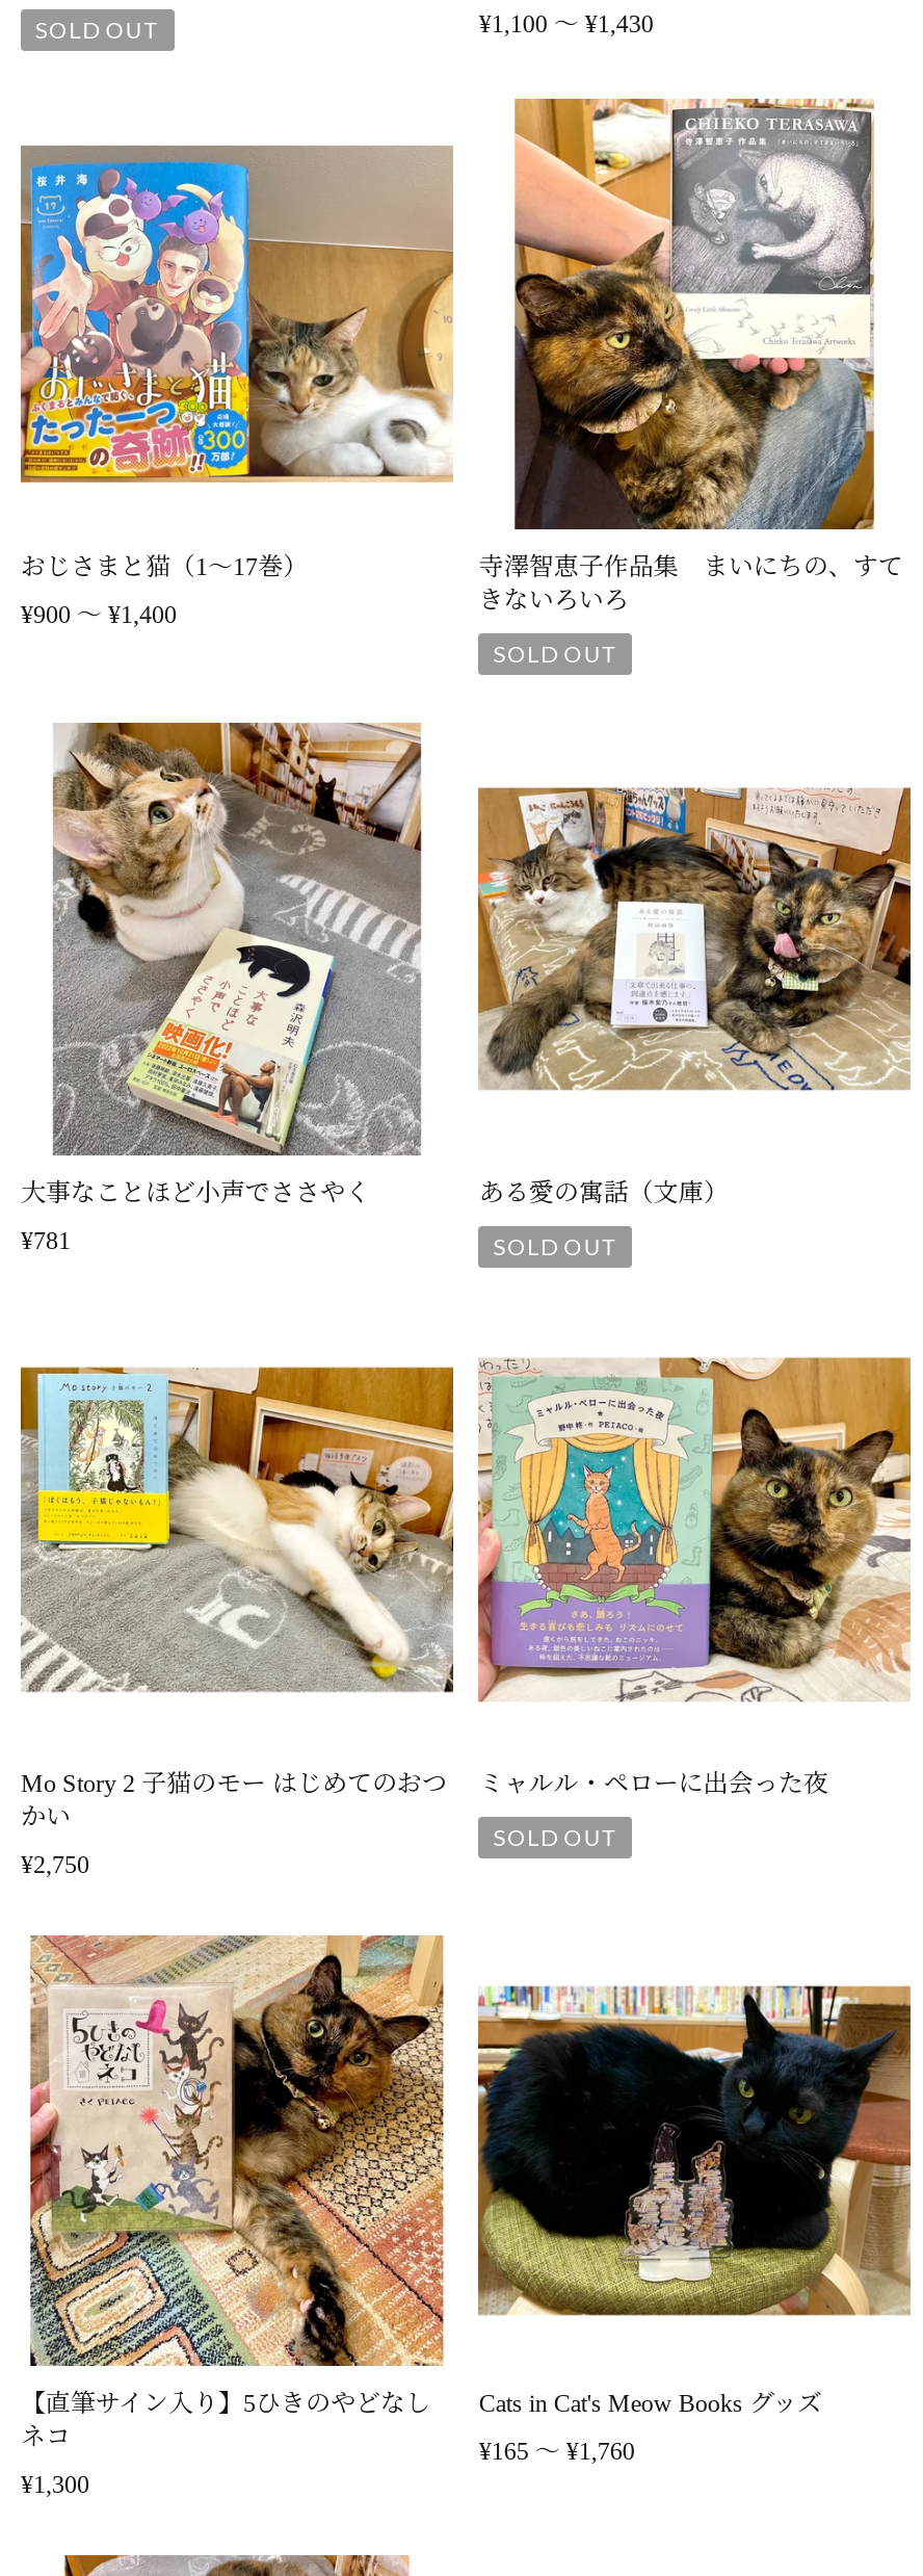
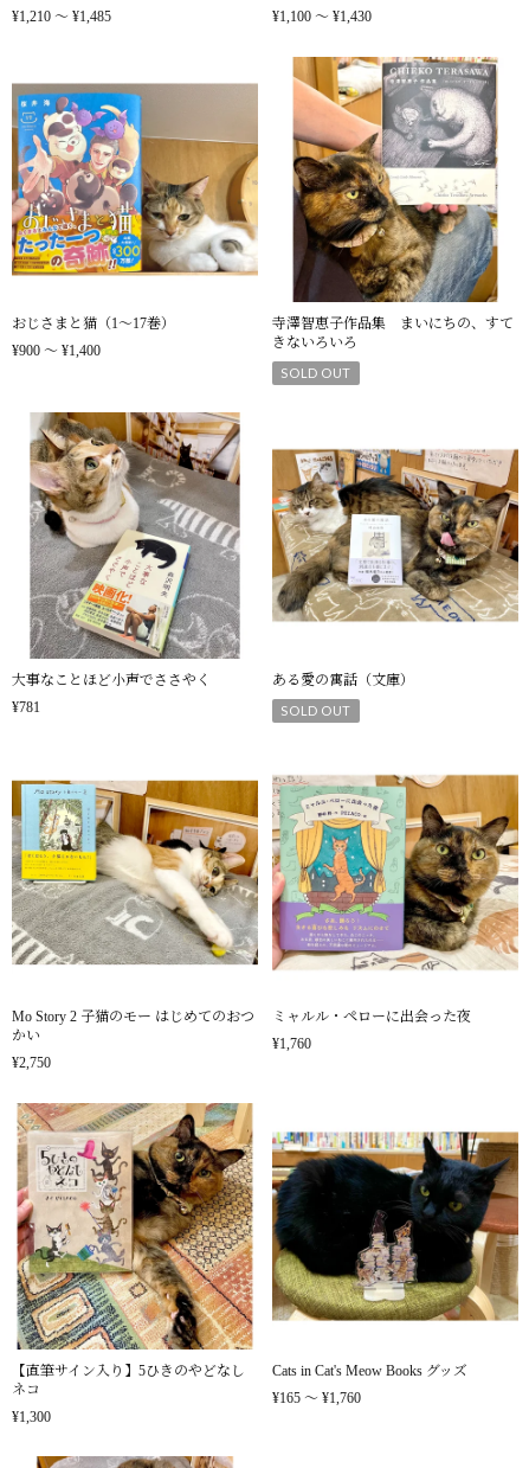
- SOLD OUT
+ ¥1,210 〜 ¥1,485

- SOLD OUT
+ ¥1,760
